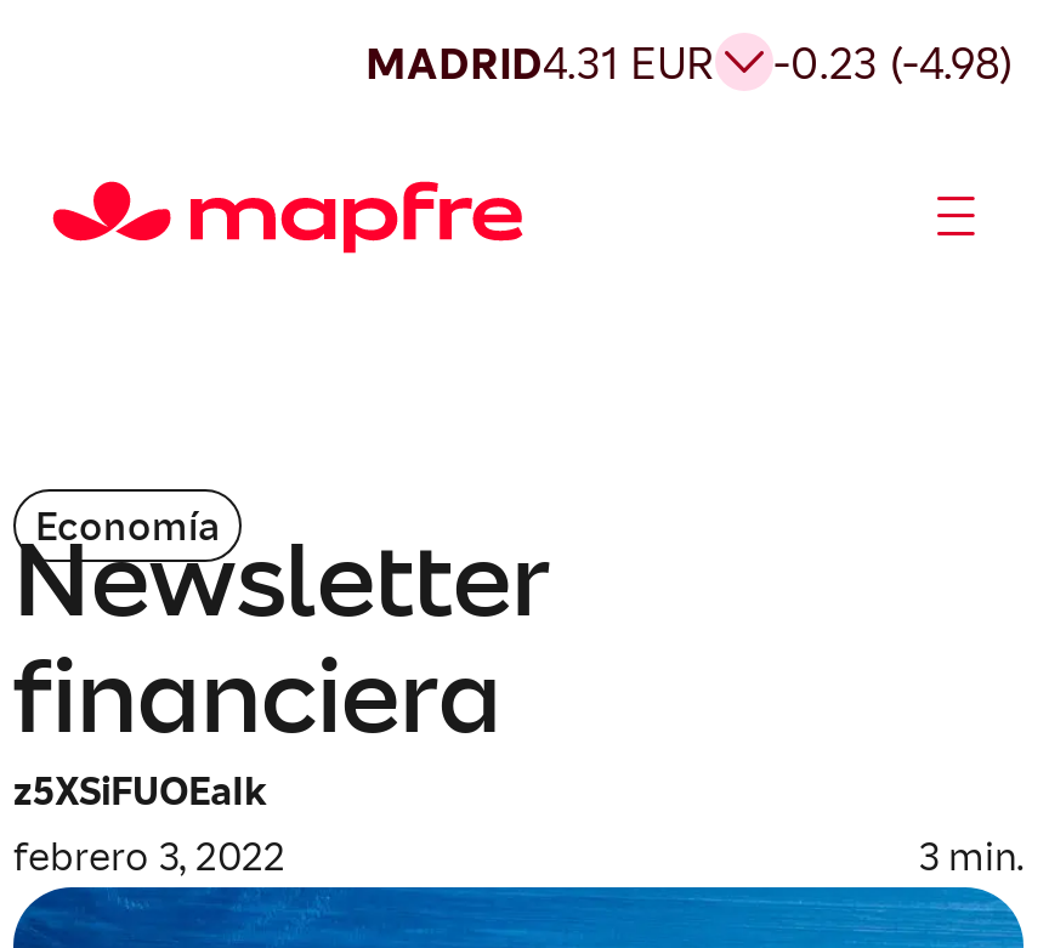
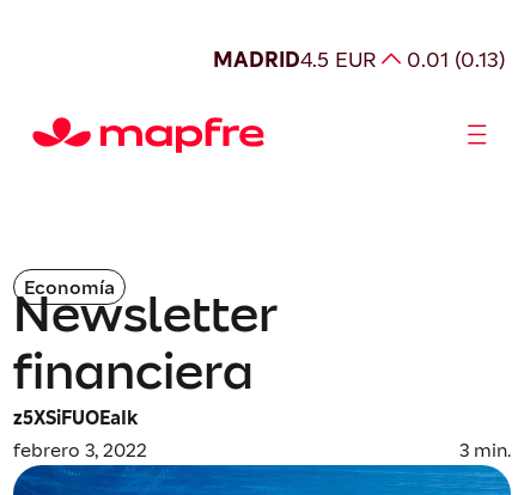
- MADRID4.31 EUR
+ MADRID4.5 EUR

- -0.23 (-4.98)
+ 0.01 (0.13)
